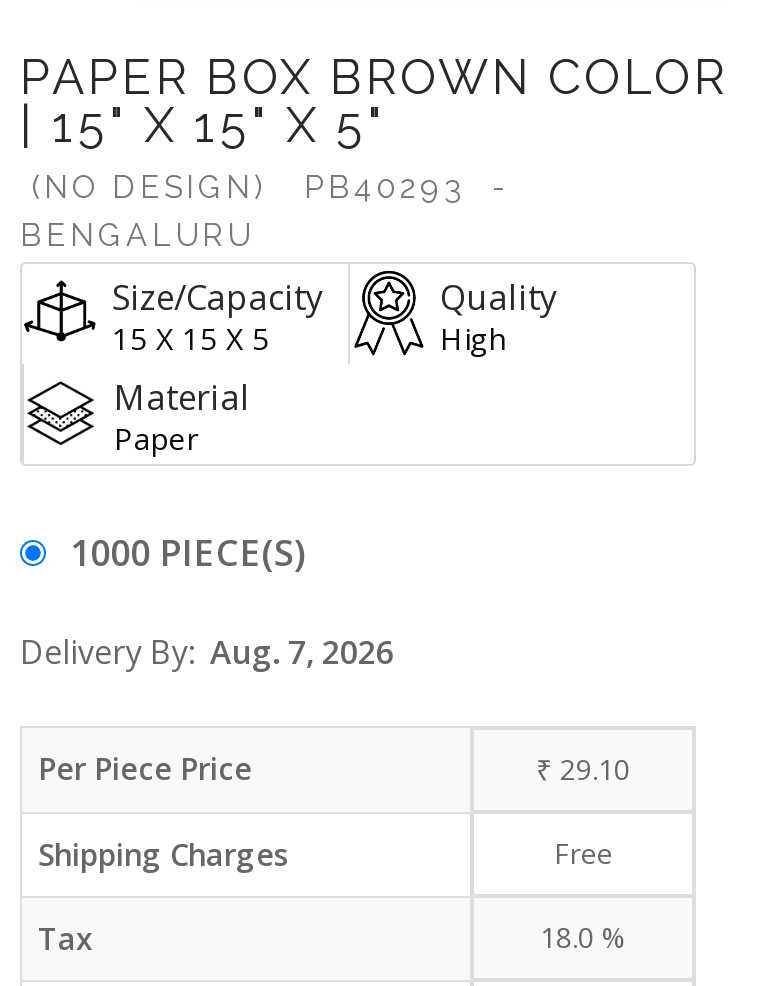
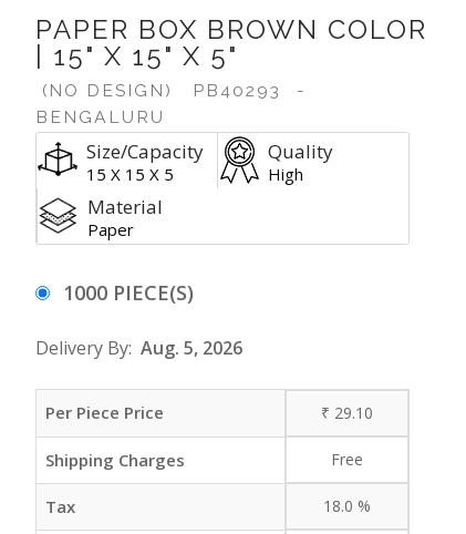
- Delivery By: Aug. 7, 2026
+ Delivery By: Aug. 5, 2026
